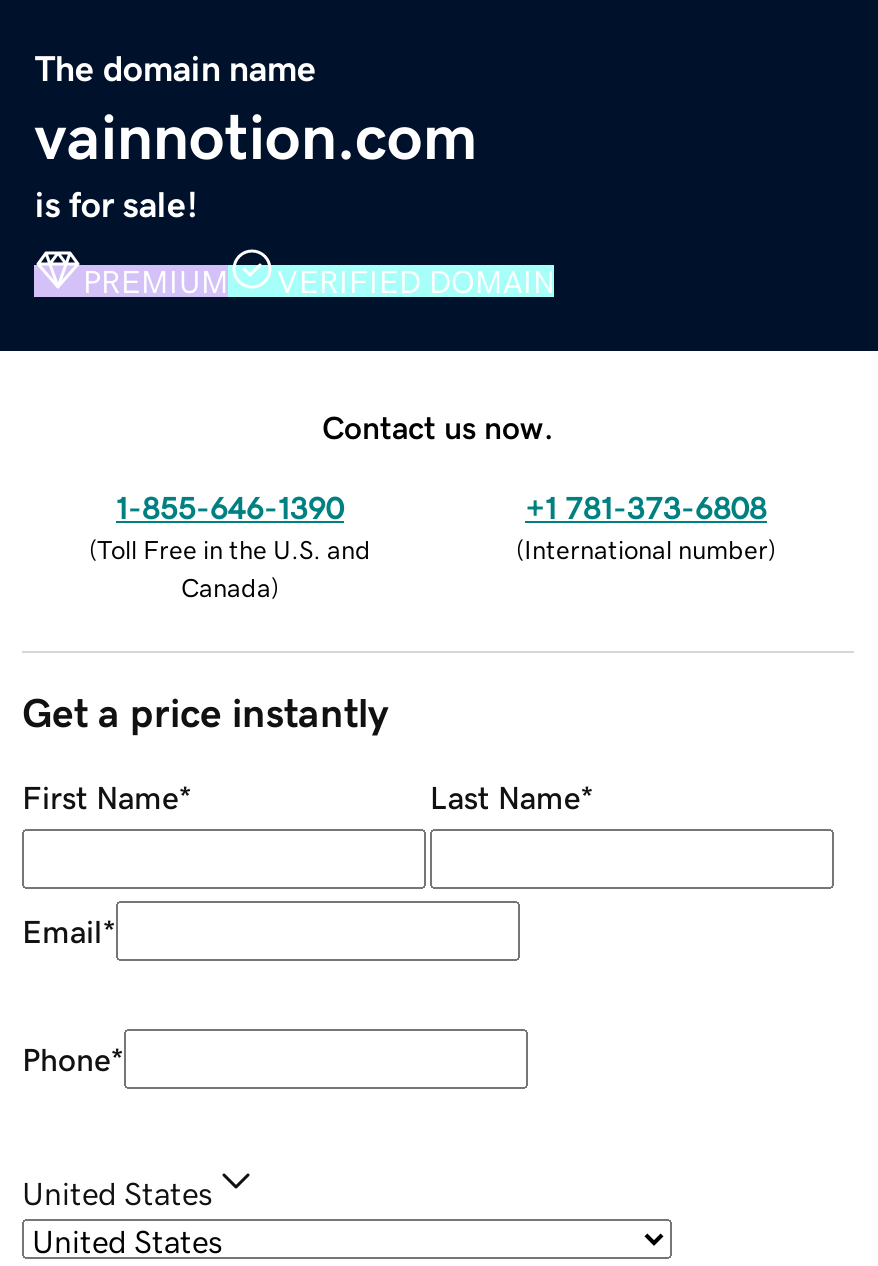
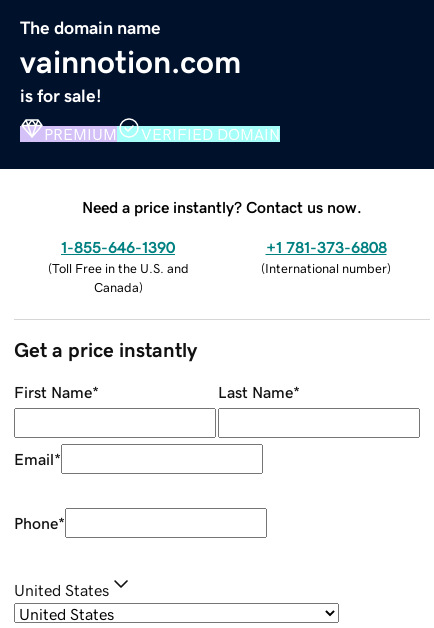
- Contact us now.
+ Need a price instantly? Contact us now.
